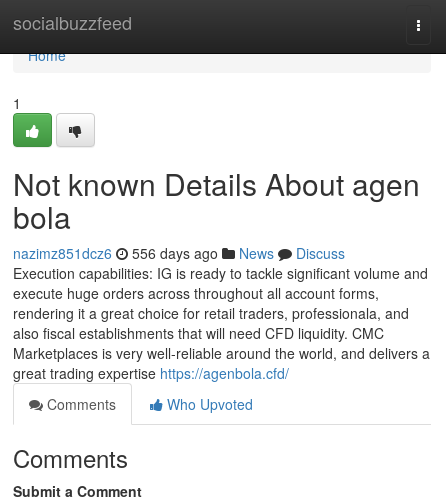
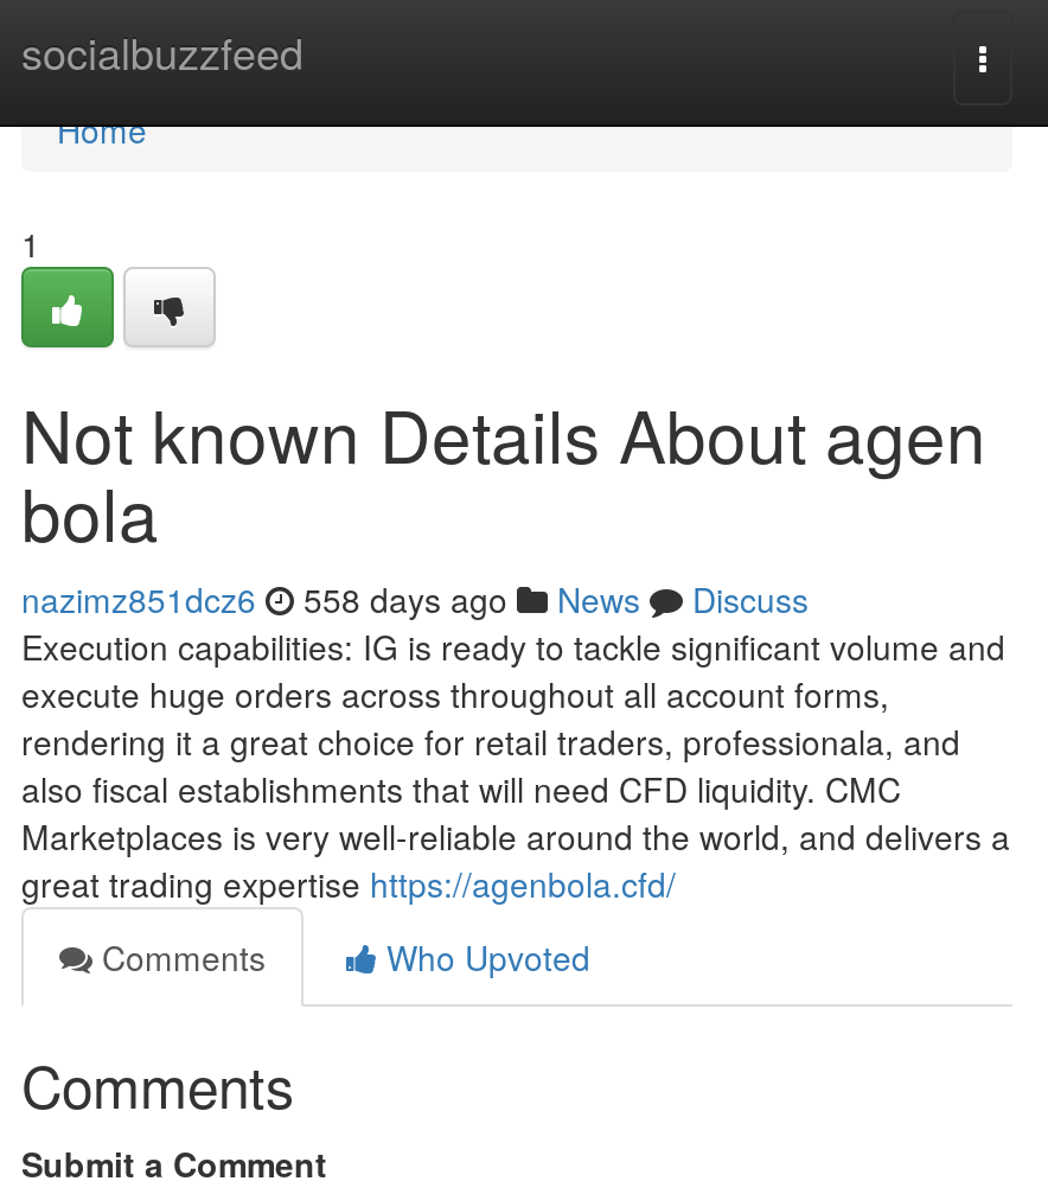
- nazimz851dcz6 556 days ago News Discuss
+ nazimz851dcz6 558 days ago News Discuss
